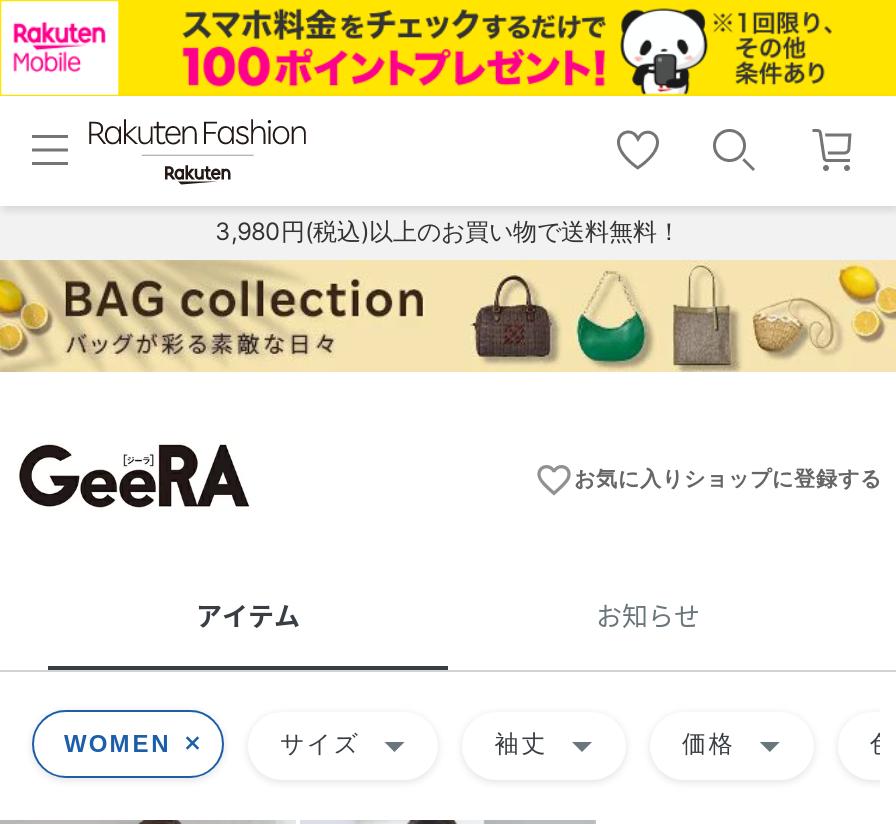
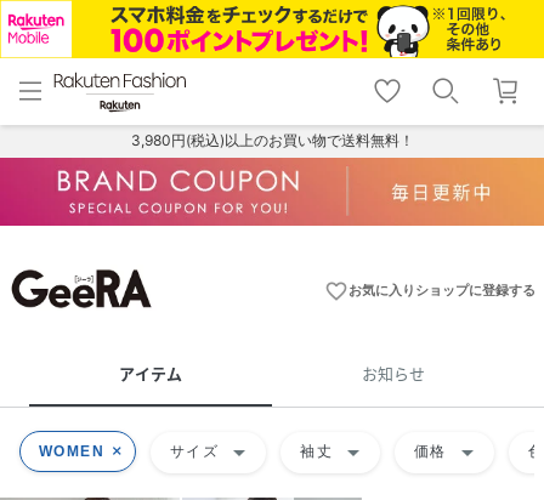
- [image]
+ [image]
